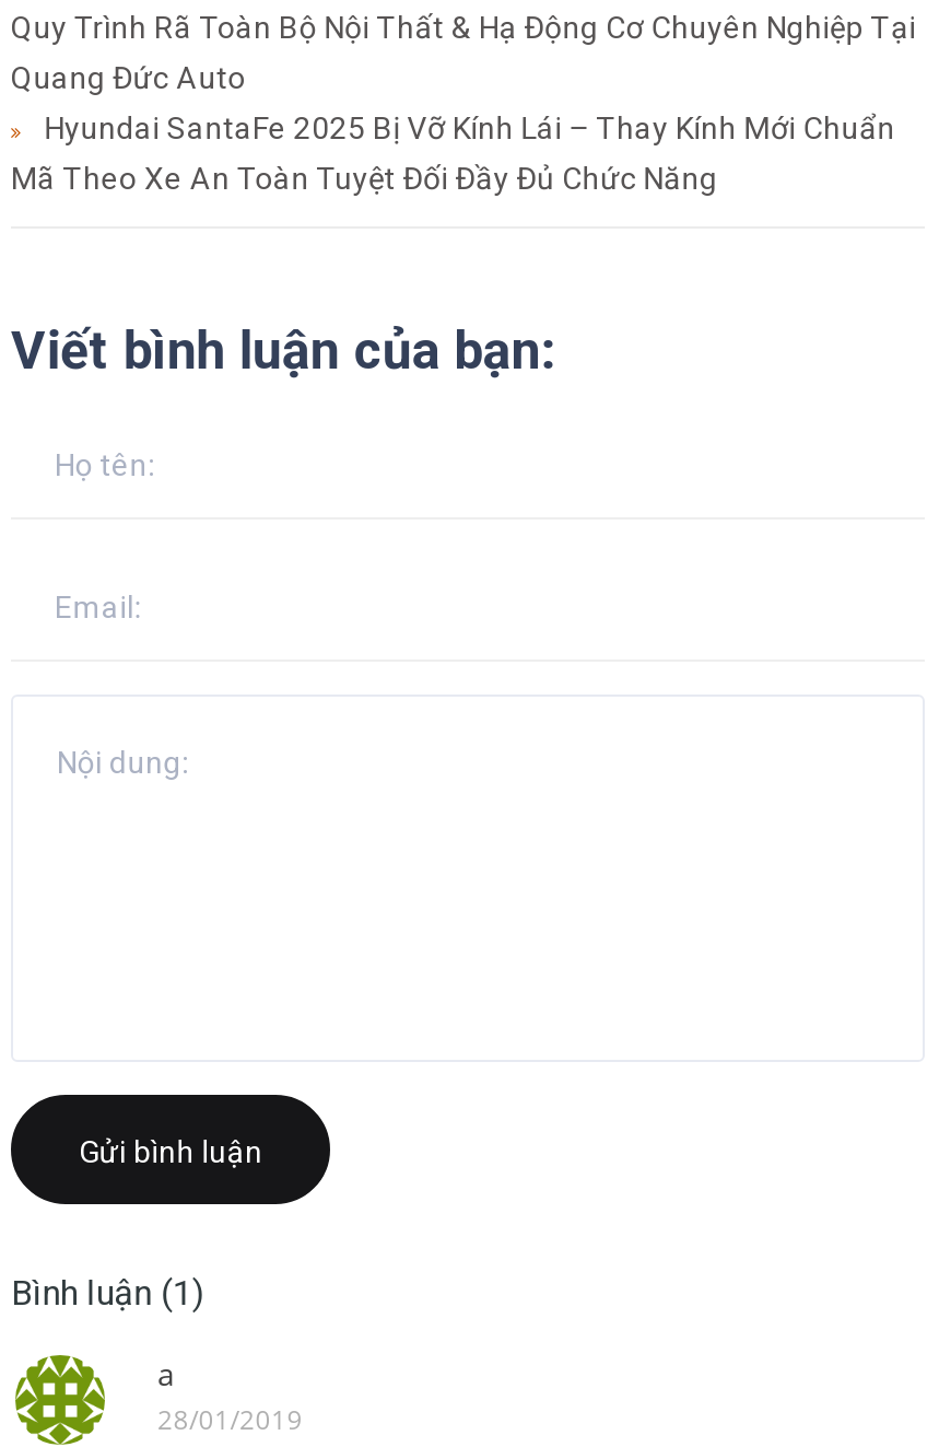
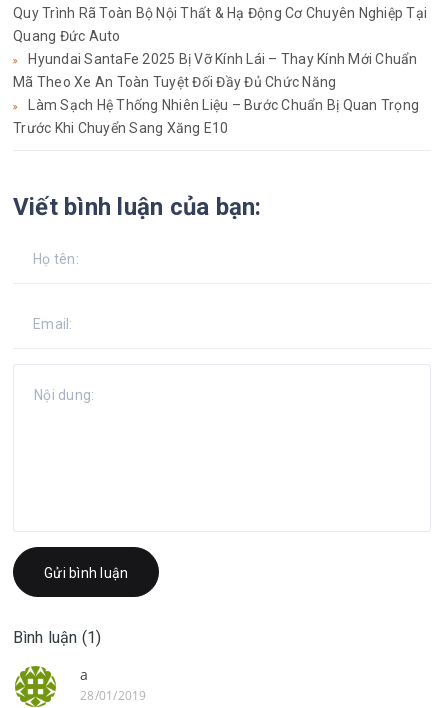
+ Làm Sạch Hệ Thống Nhiên Liệu – Bước Chuẩn Bị Quan Trọng
+ Trước Khi Chuyển Sang Xăng E10
